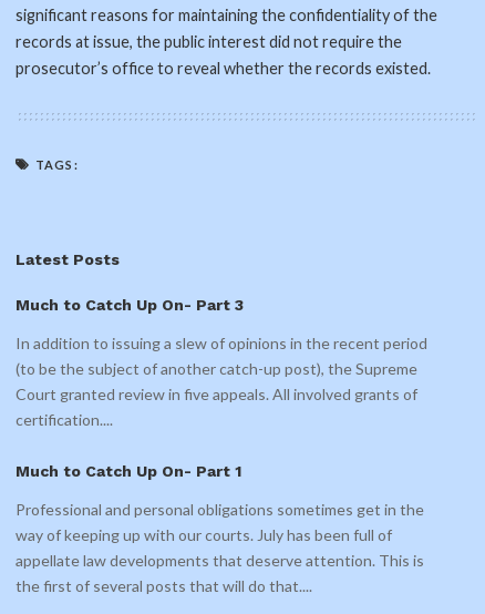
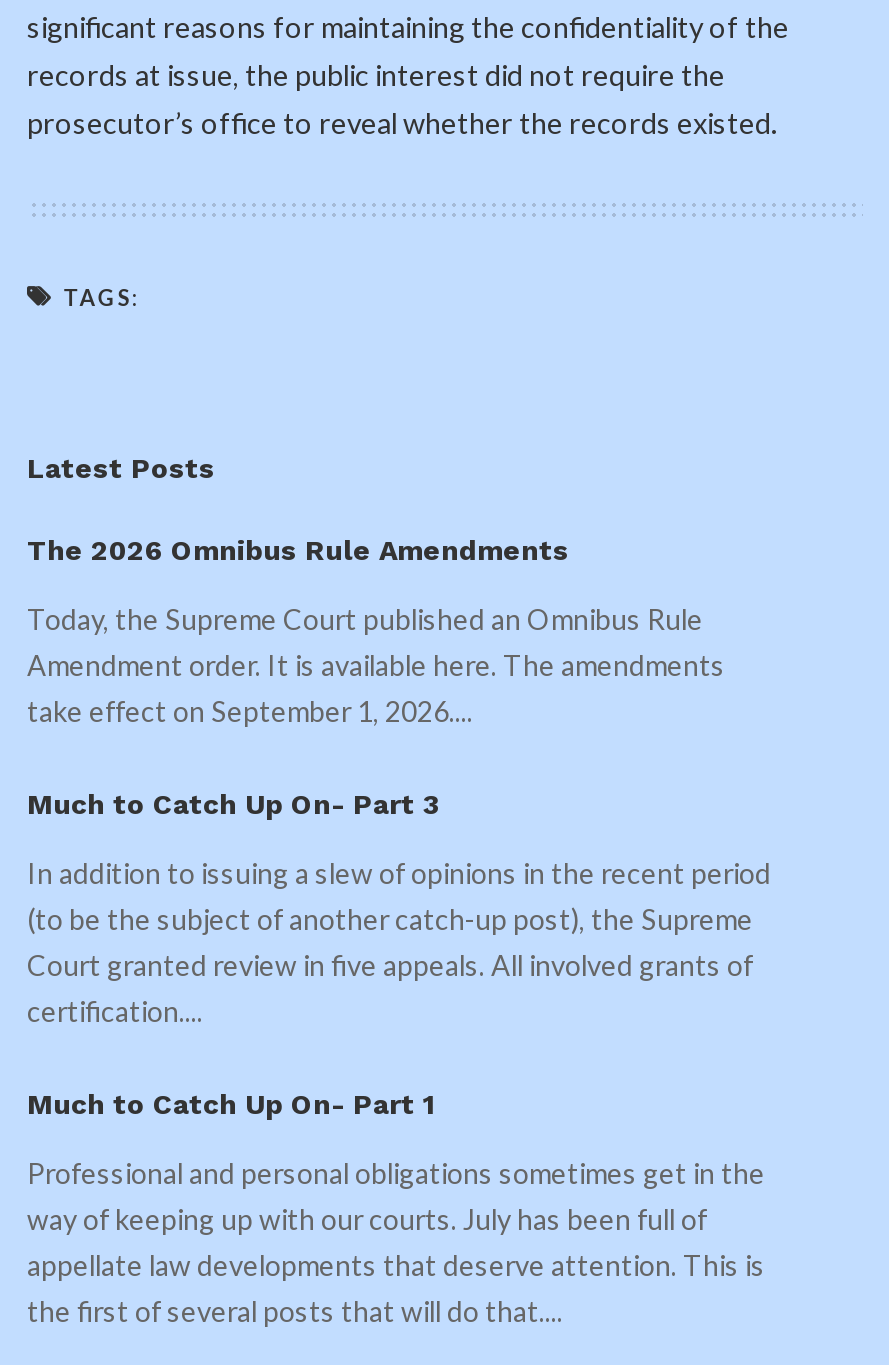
+ The 2026 Omnibus Rule Amendments
+ Today, the Supreme Court published an Omnibus Rule
+ Amendment order. It is available here. The amendments
+ take effect on September 1, 2026....
